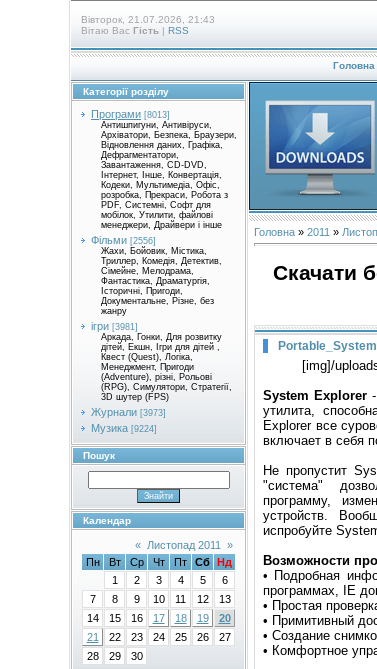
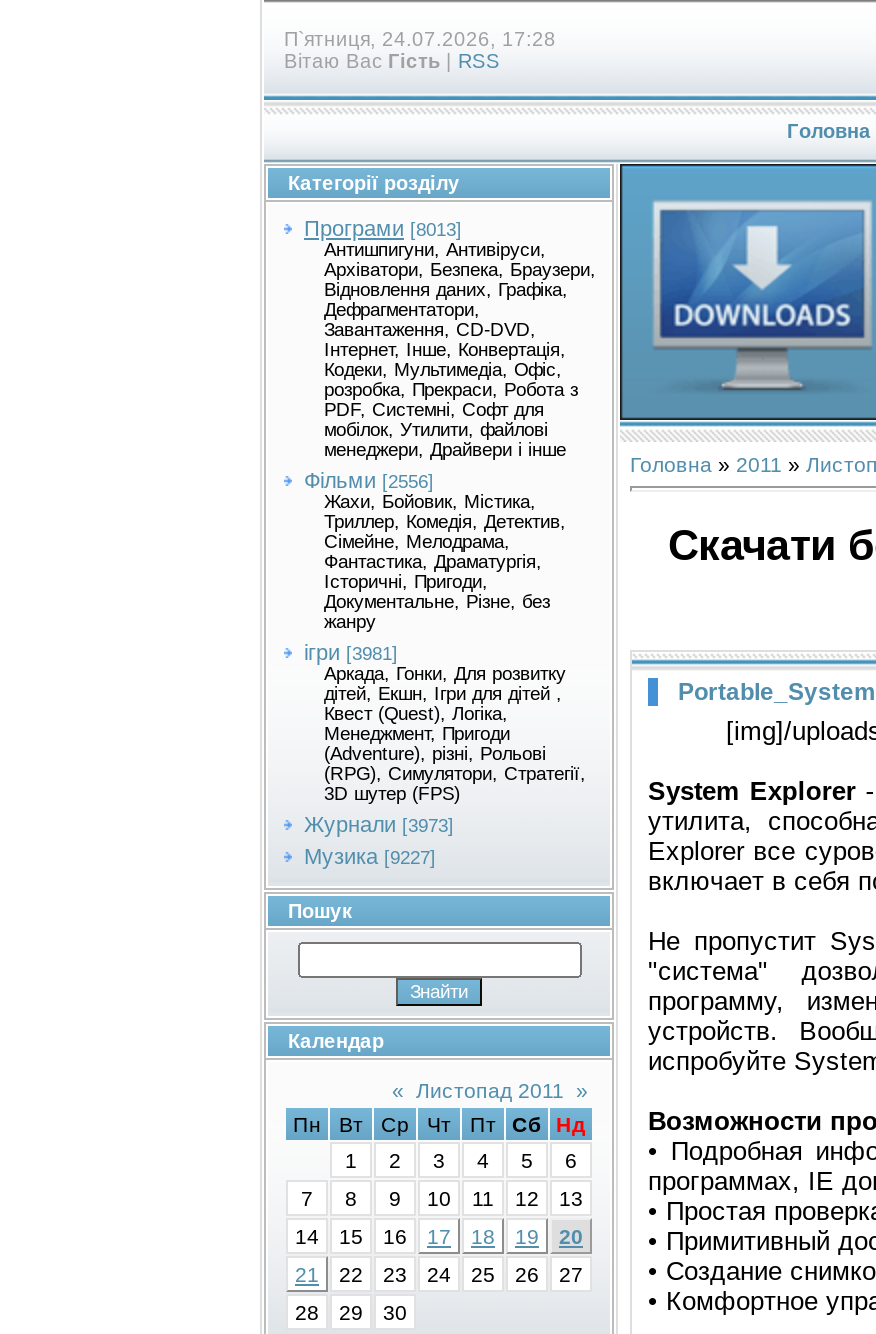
- Вівторок, 21.07.2026, 21:43
+ П`ятниця, 24.07.2026, 17:28

- Музика [9224]
+ Музика [9227]
